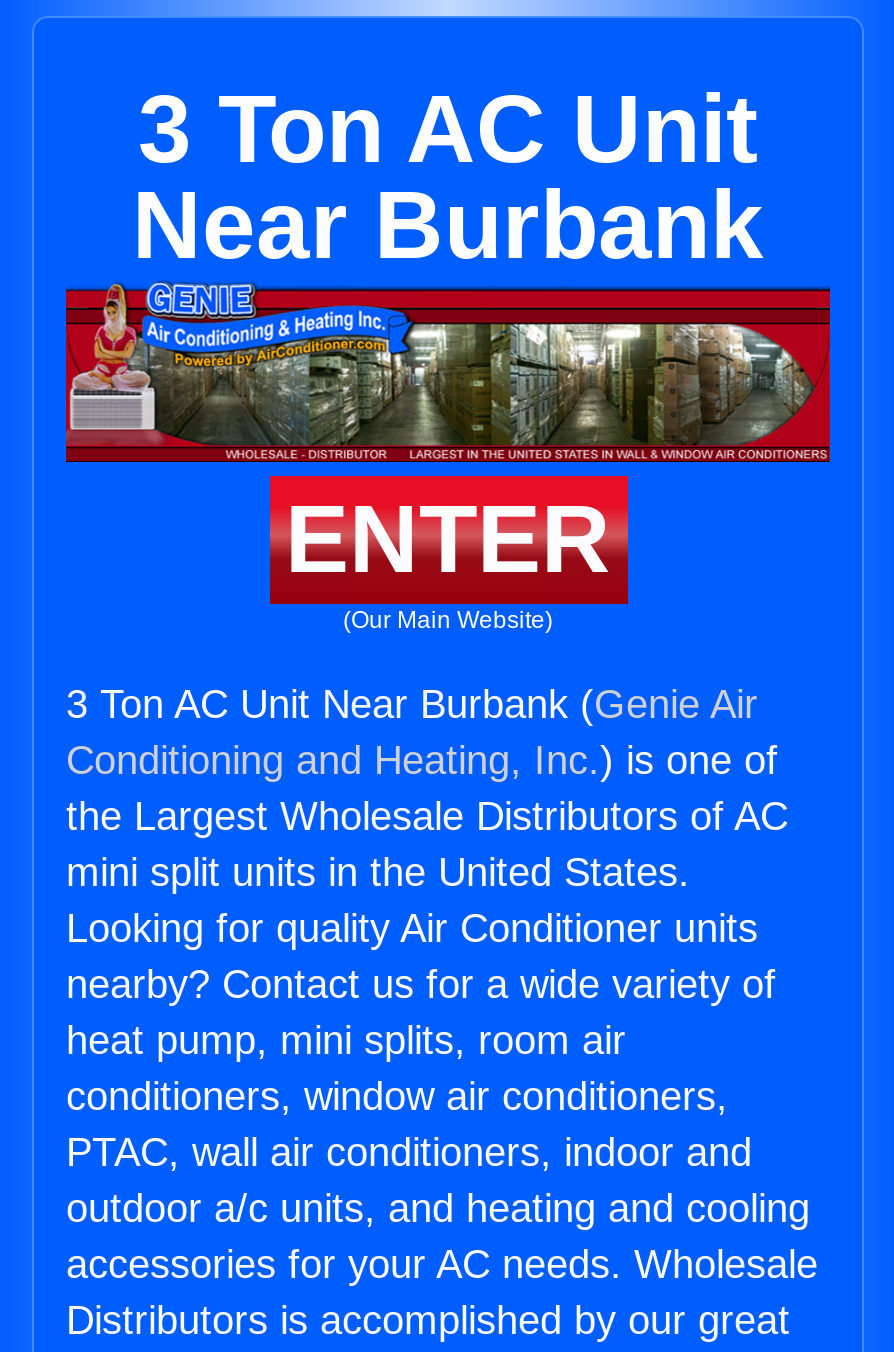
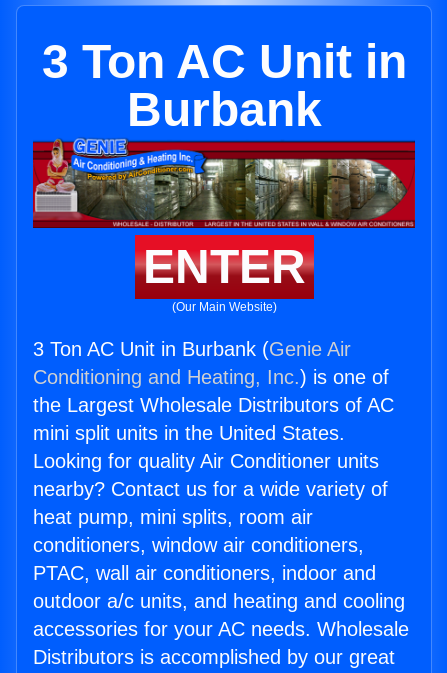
- 3 Ton AC Unit
- Near Burbank
+ 3 Ton AC Unit in
+ Burbank

- 3 Ton AC Unit Near Burbank (Genie Air
+ 3 Ton AC Unit in Burbank (Genie Air
